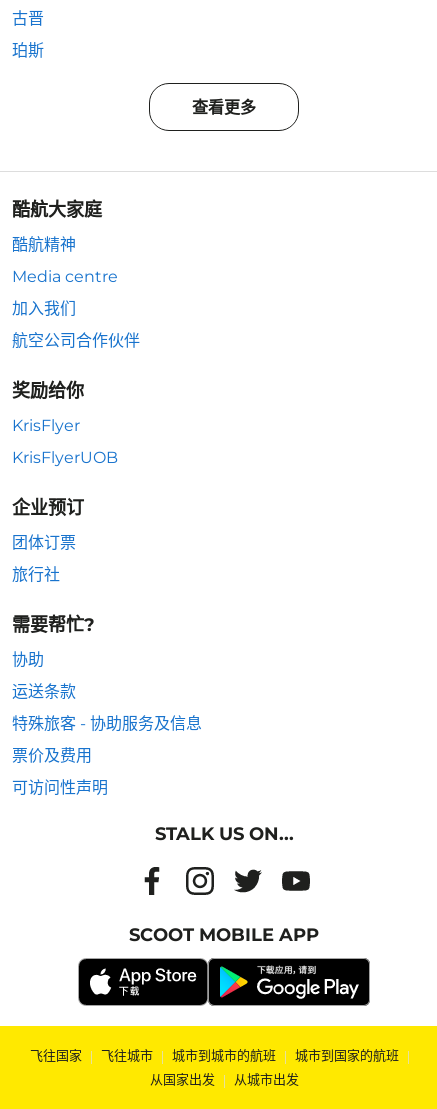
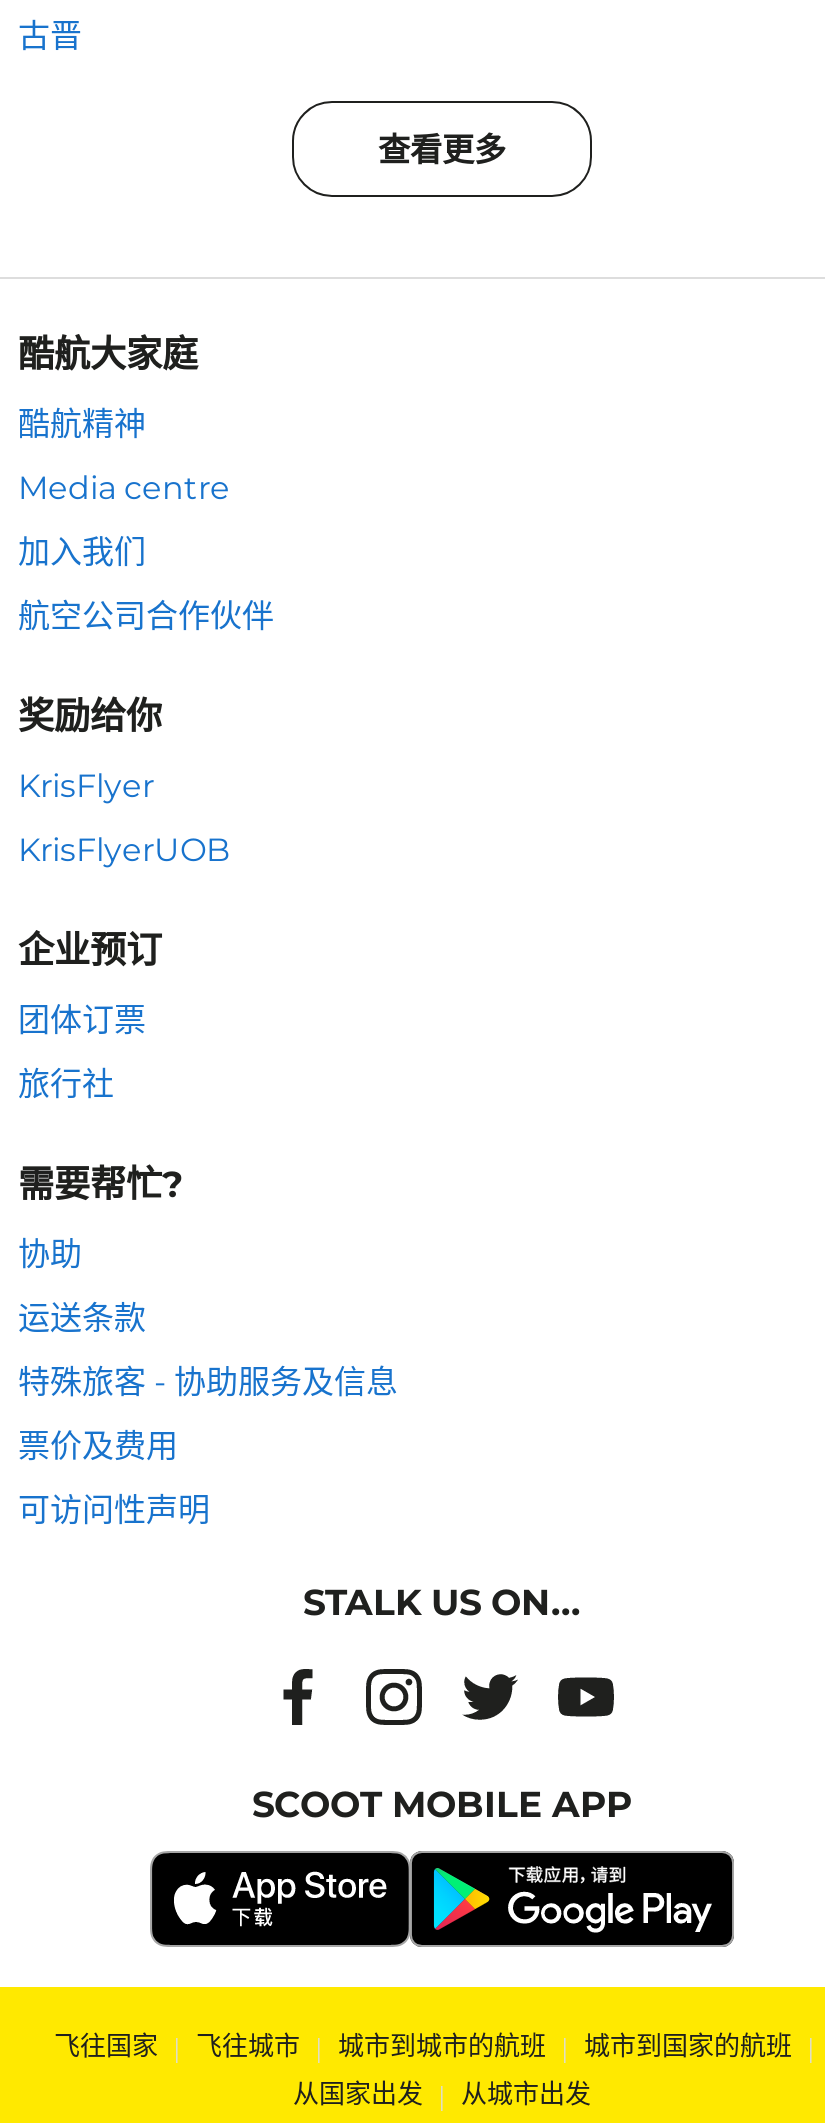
- 珀斯
